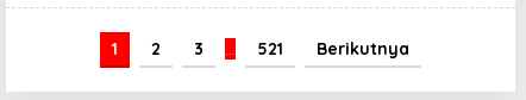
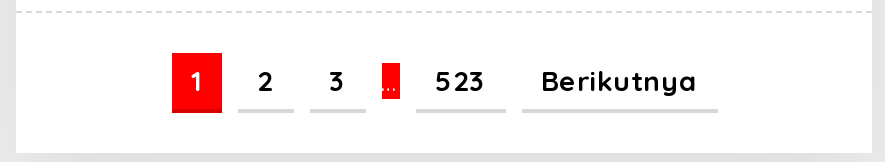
- 521
+ 523
